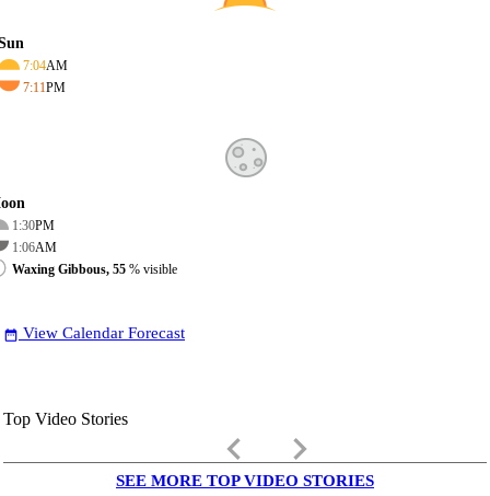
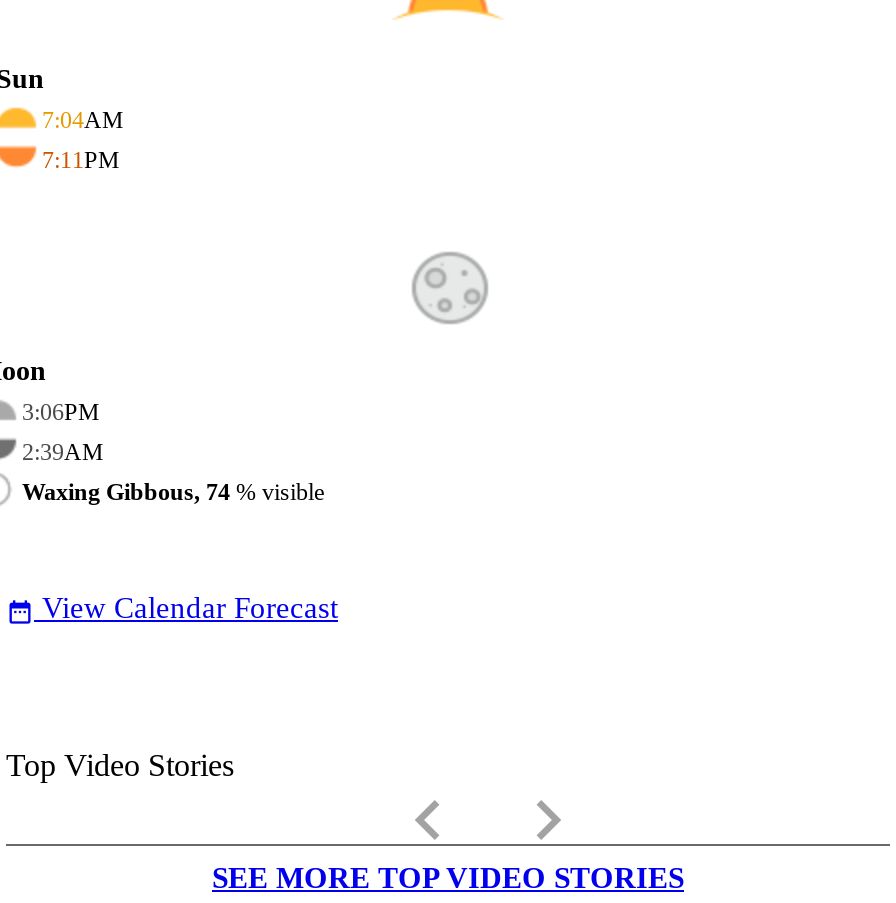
- 1:30PM
+ 3:06PM

- 1:06AM
+ 2:39AM

- Waxing Gibbous, 55% visible
+ Waxing Gibbous, 74% visible
